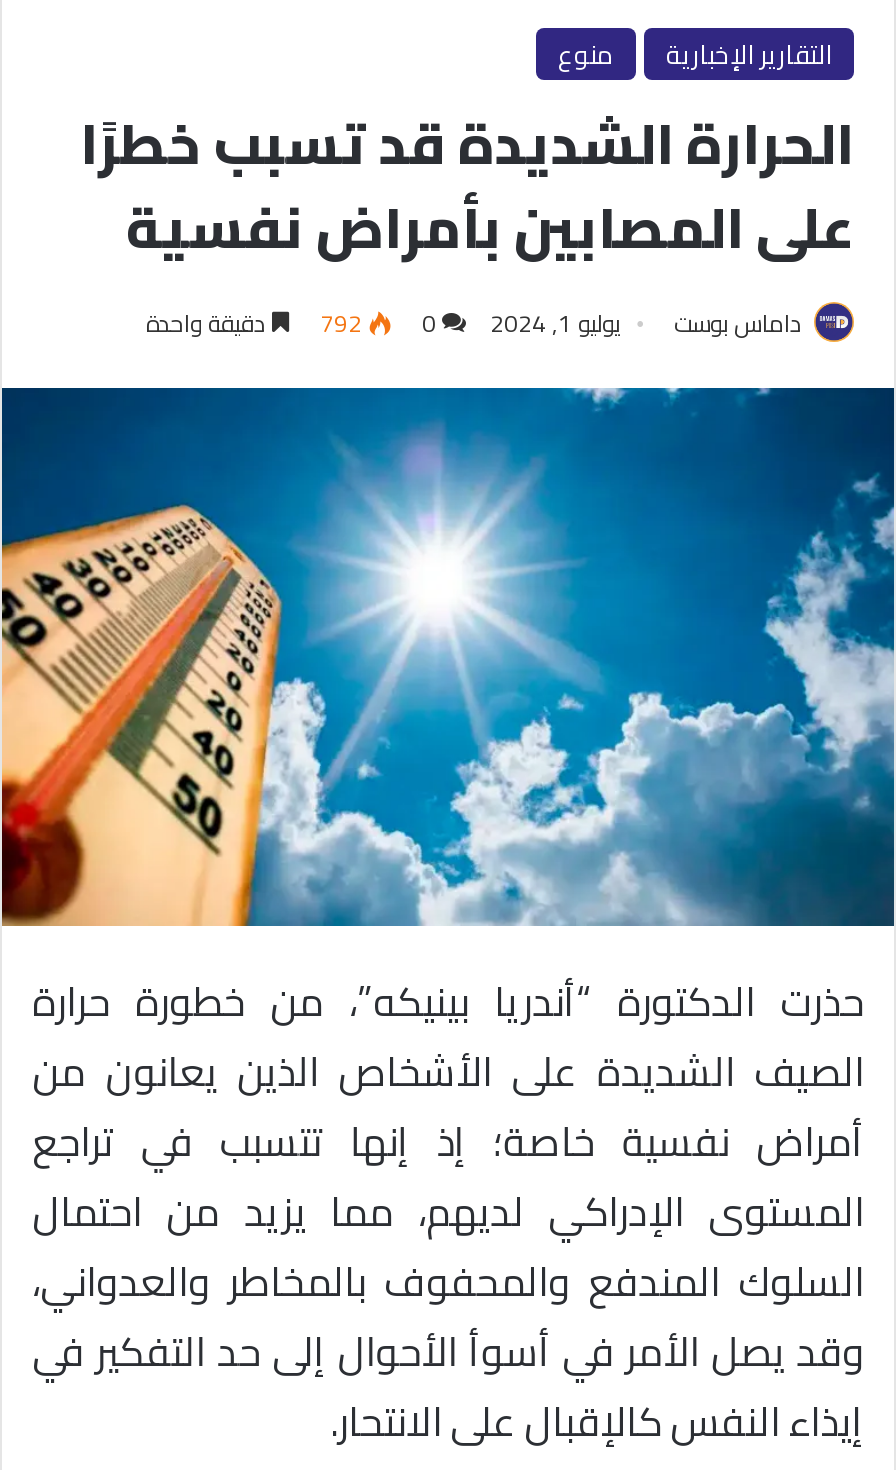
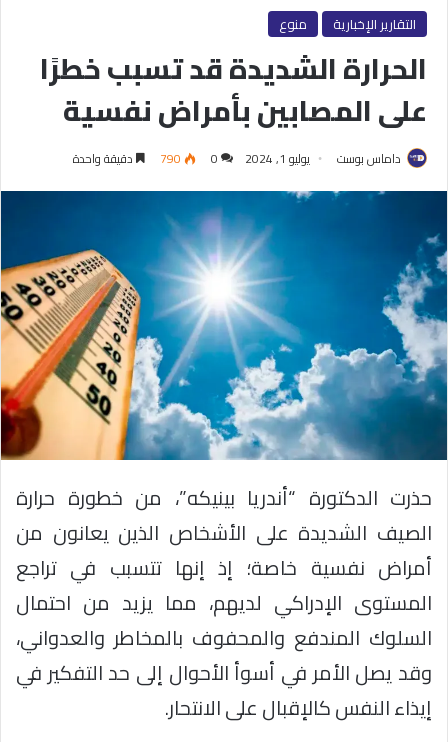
- 0 792 دقيقة واحدة
+ 0 790 دقيقة واحدة
